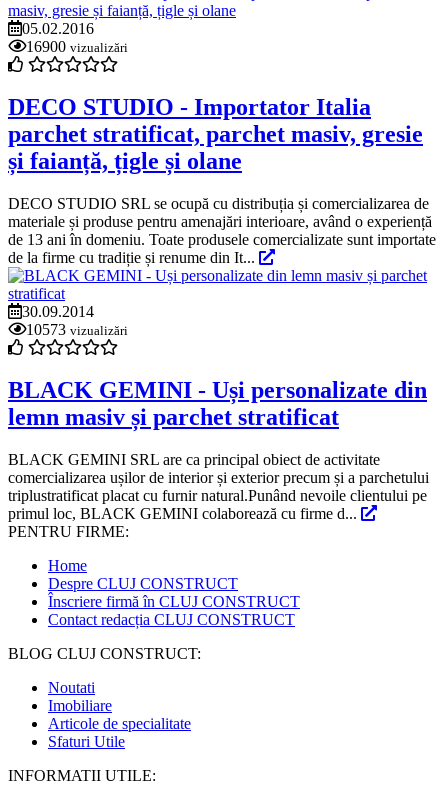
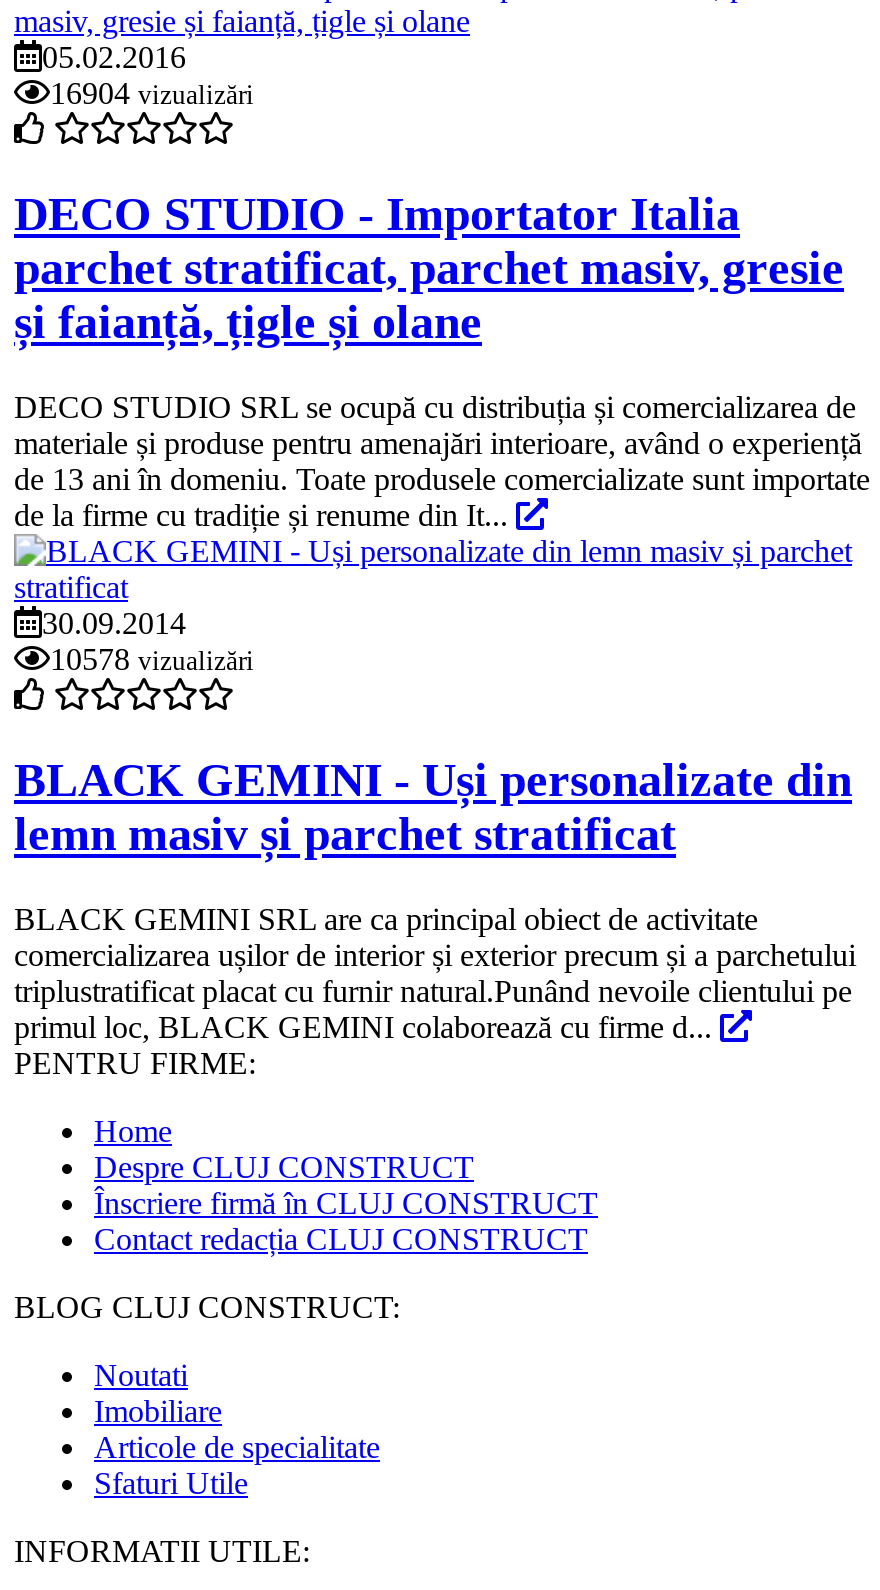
- 16900 vizualizări
+ 16904 vizualizări

- 10573 vizualizări
+ 10578 vizualizări
